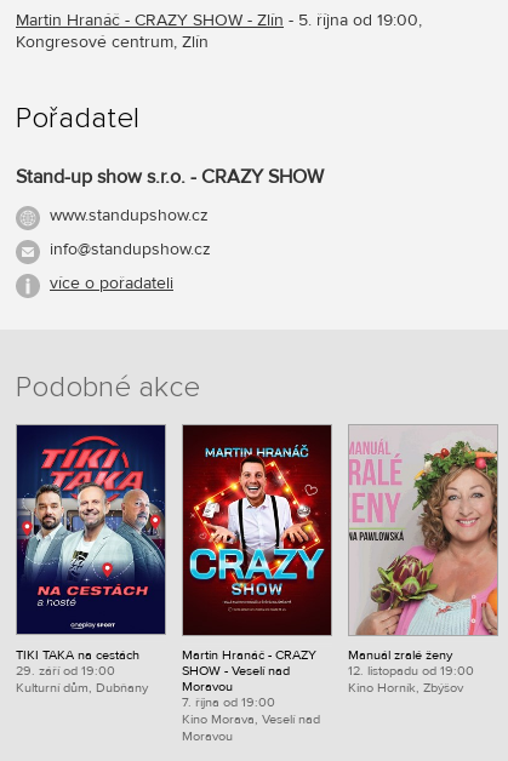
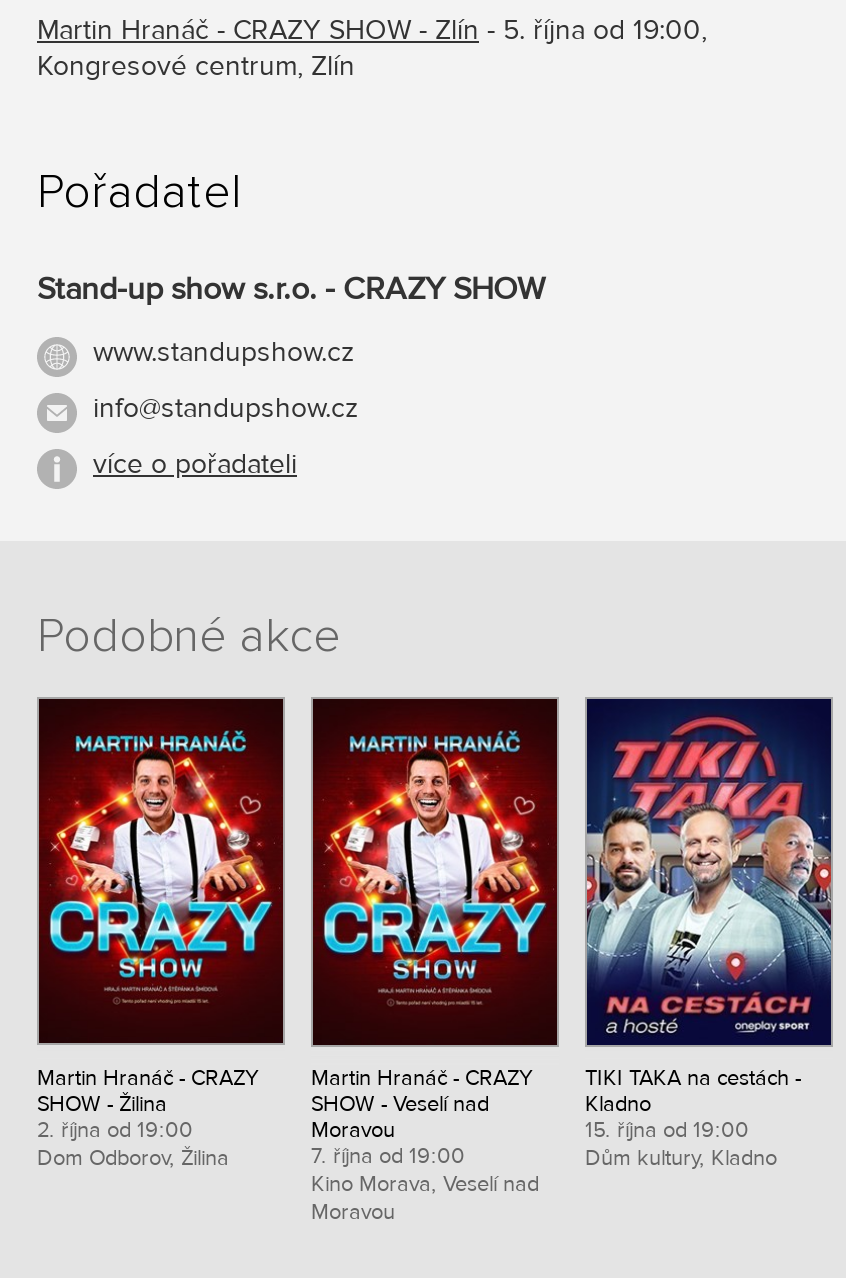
- [image]
- TIKI TAKA na cestách
- 29. září od 19:00
- Kulturní dům, Dubňany
+ [image]
+ Martin Hranáč - CRAZY
+ SHOW - Žilina
+ 2. října od 19:00
+ Dom Odborov, Žilina

- [image]
- Manuál zralé ženy
- 12. listopadu od 19:00
- Kino Horník, Zbýšov
+ [image]
+ TIKI TAKA na cestách -
+ Kladno
+ 15. října od 19:00
+ Dům kultury, Kladno
